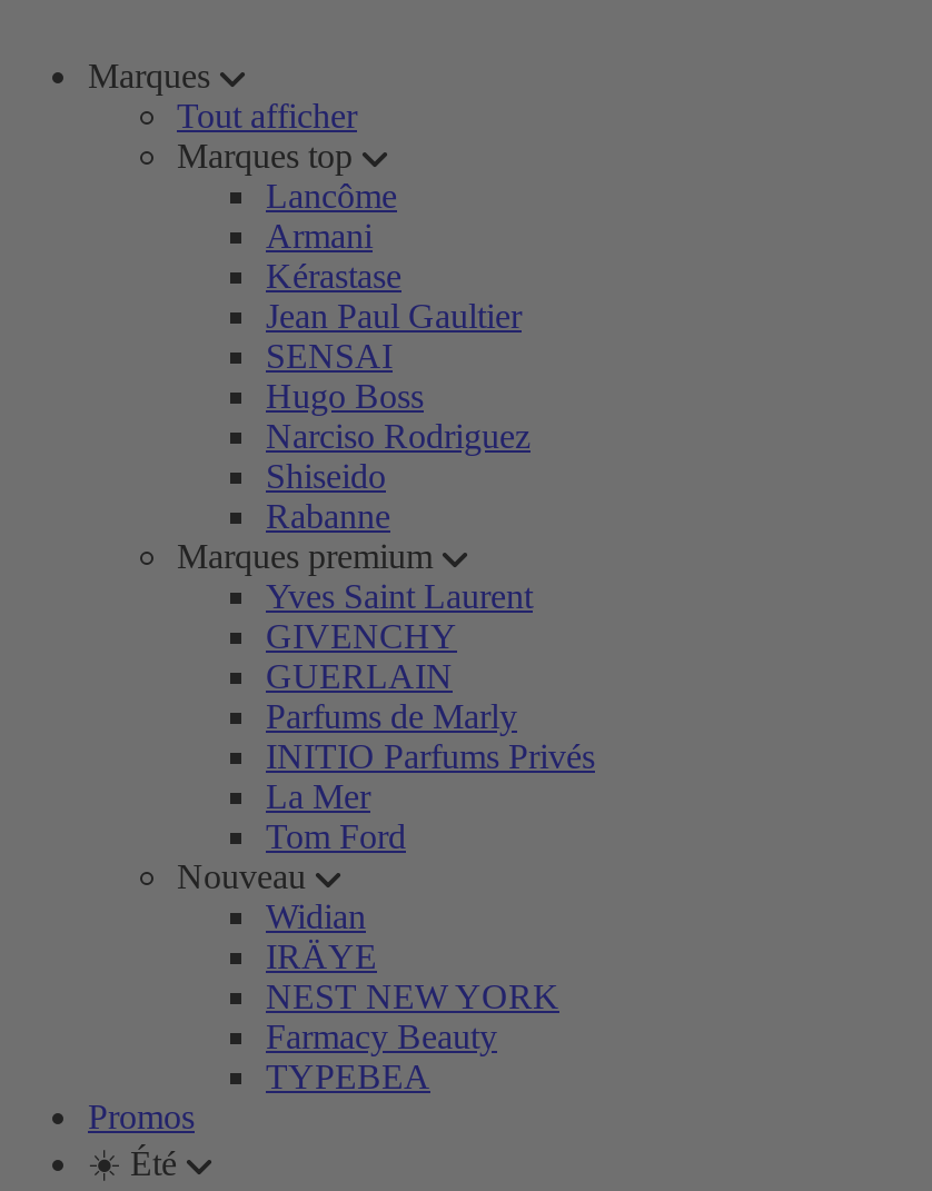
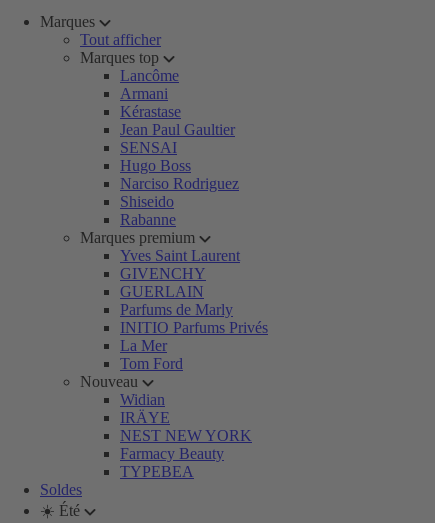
- Promos
+ Soldes
